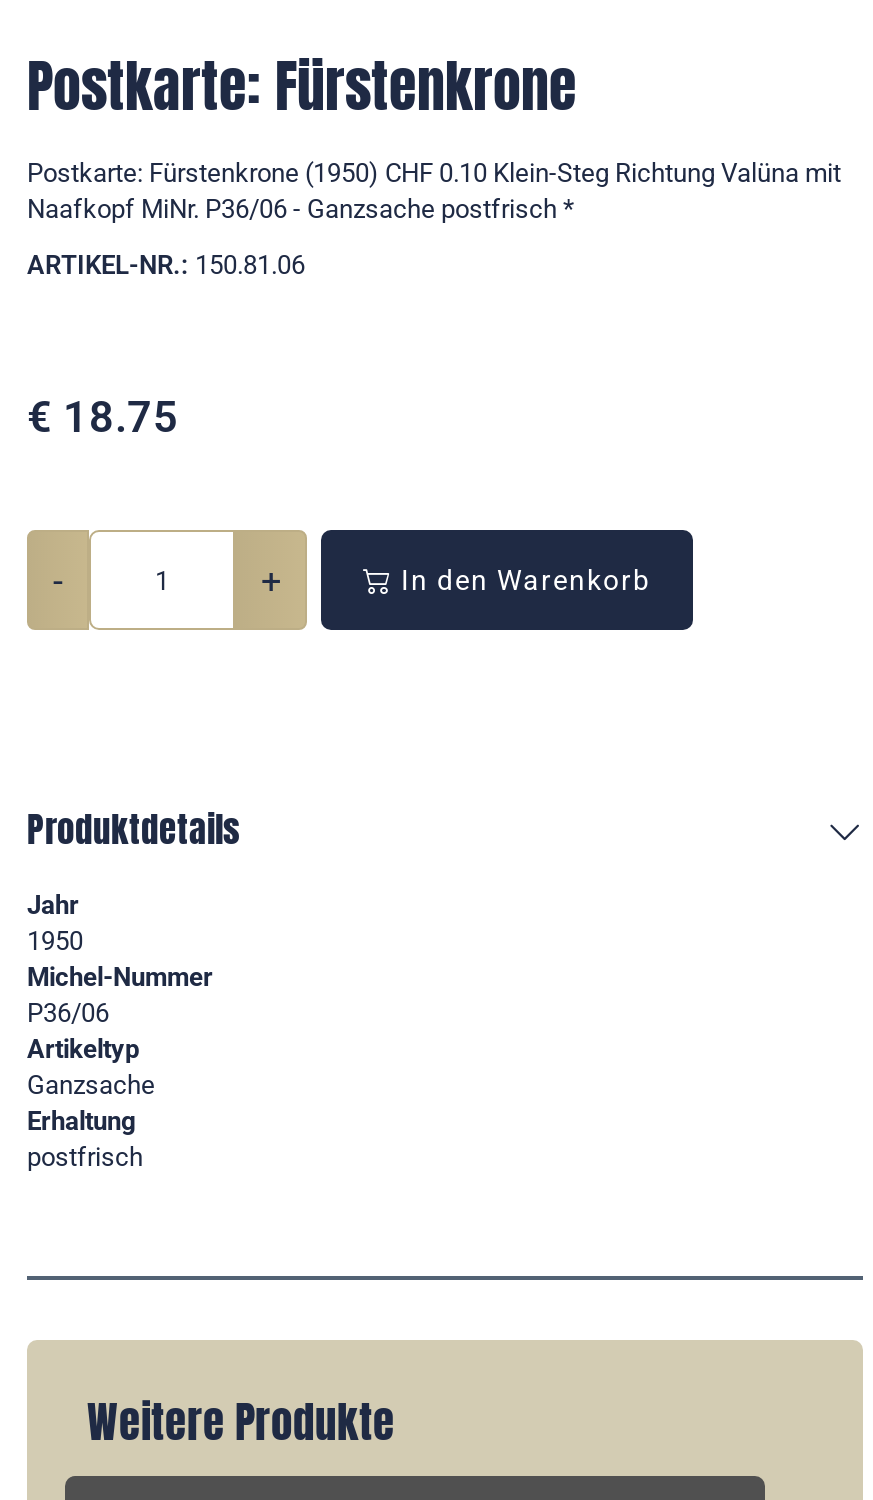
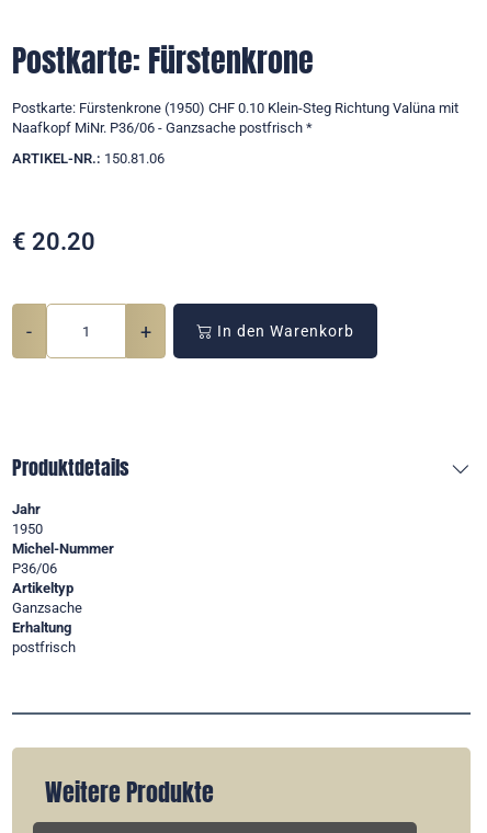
- € 18.75
+ € 20.20
